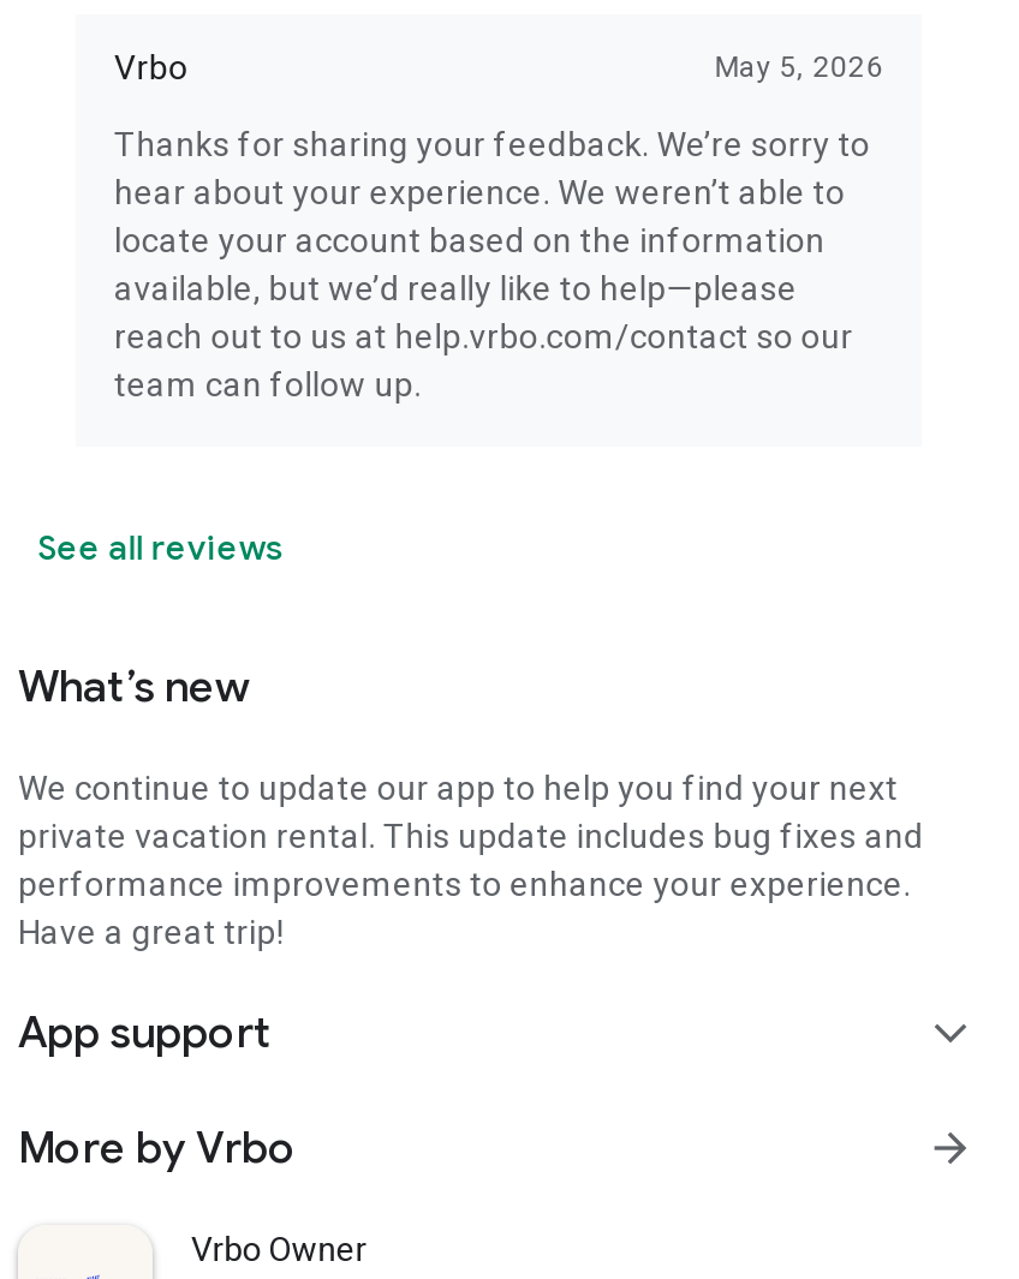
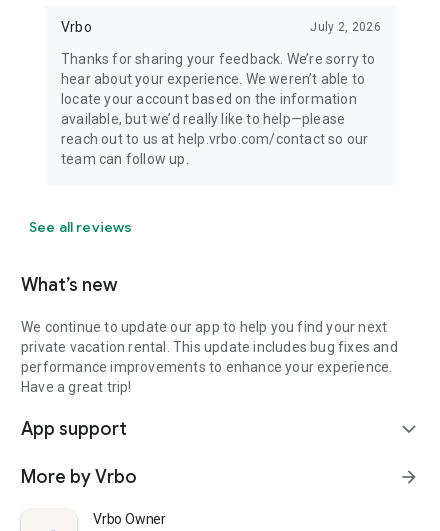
- May 5, 2026
+ July 2, 2026
